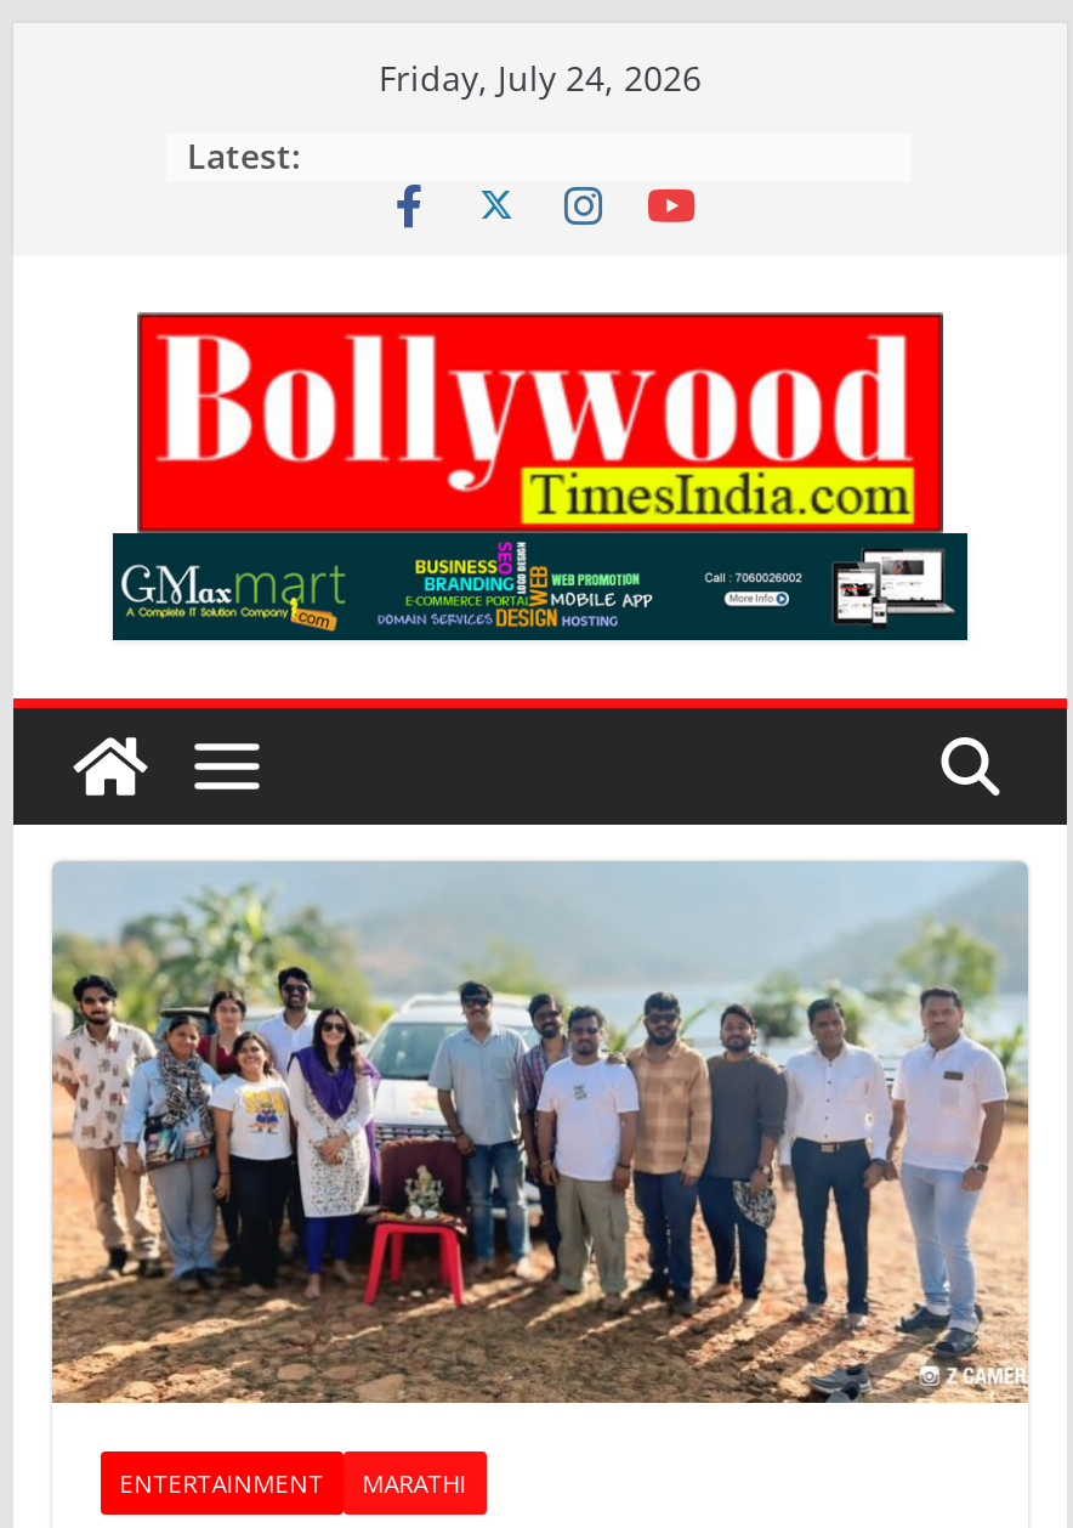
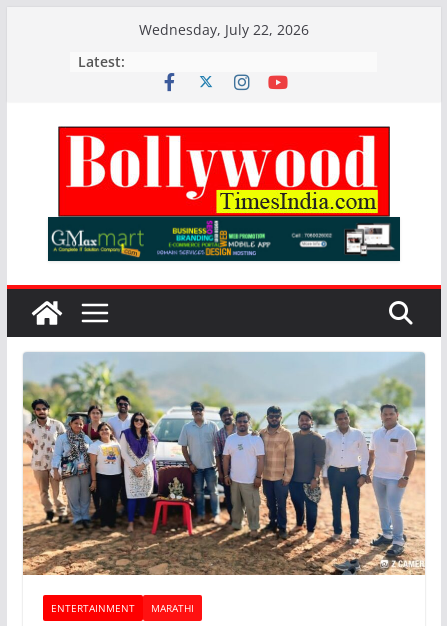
- Friday, July 24, 2026
+ Wednesday, July 22, 2026
